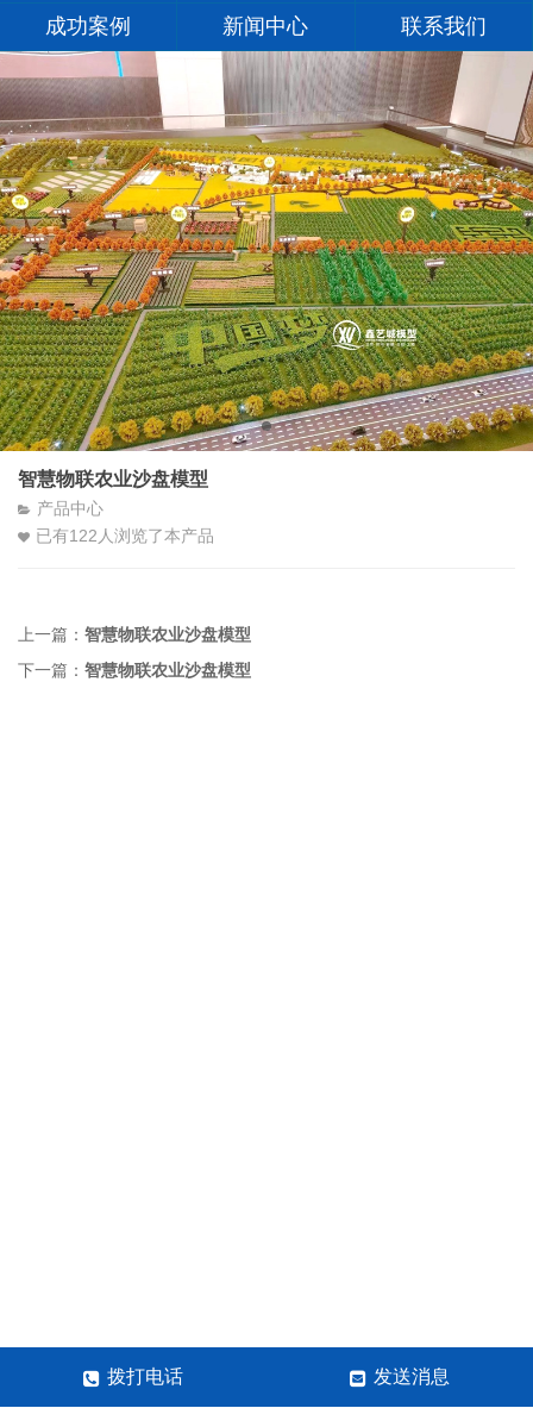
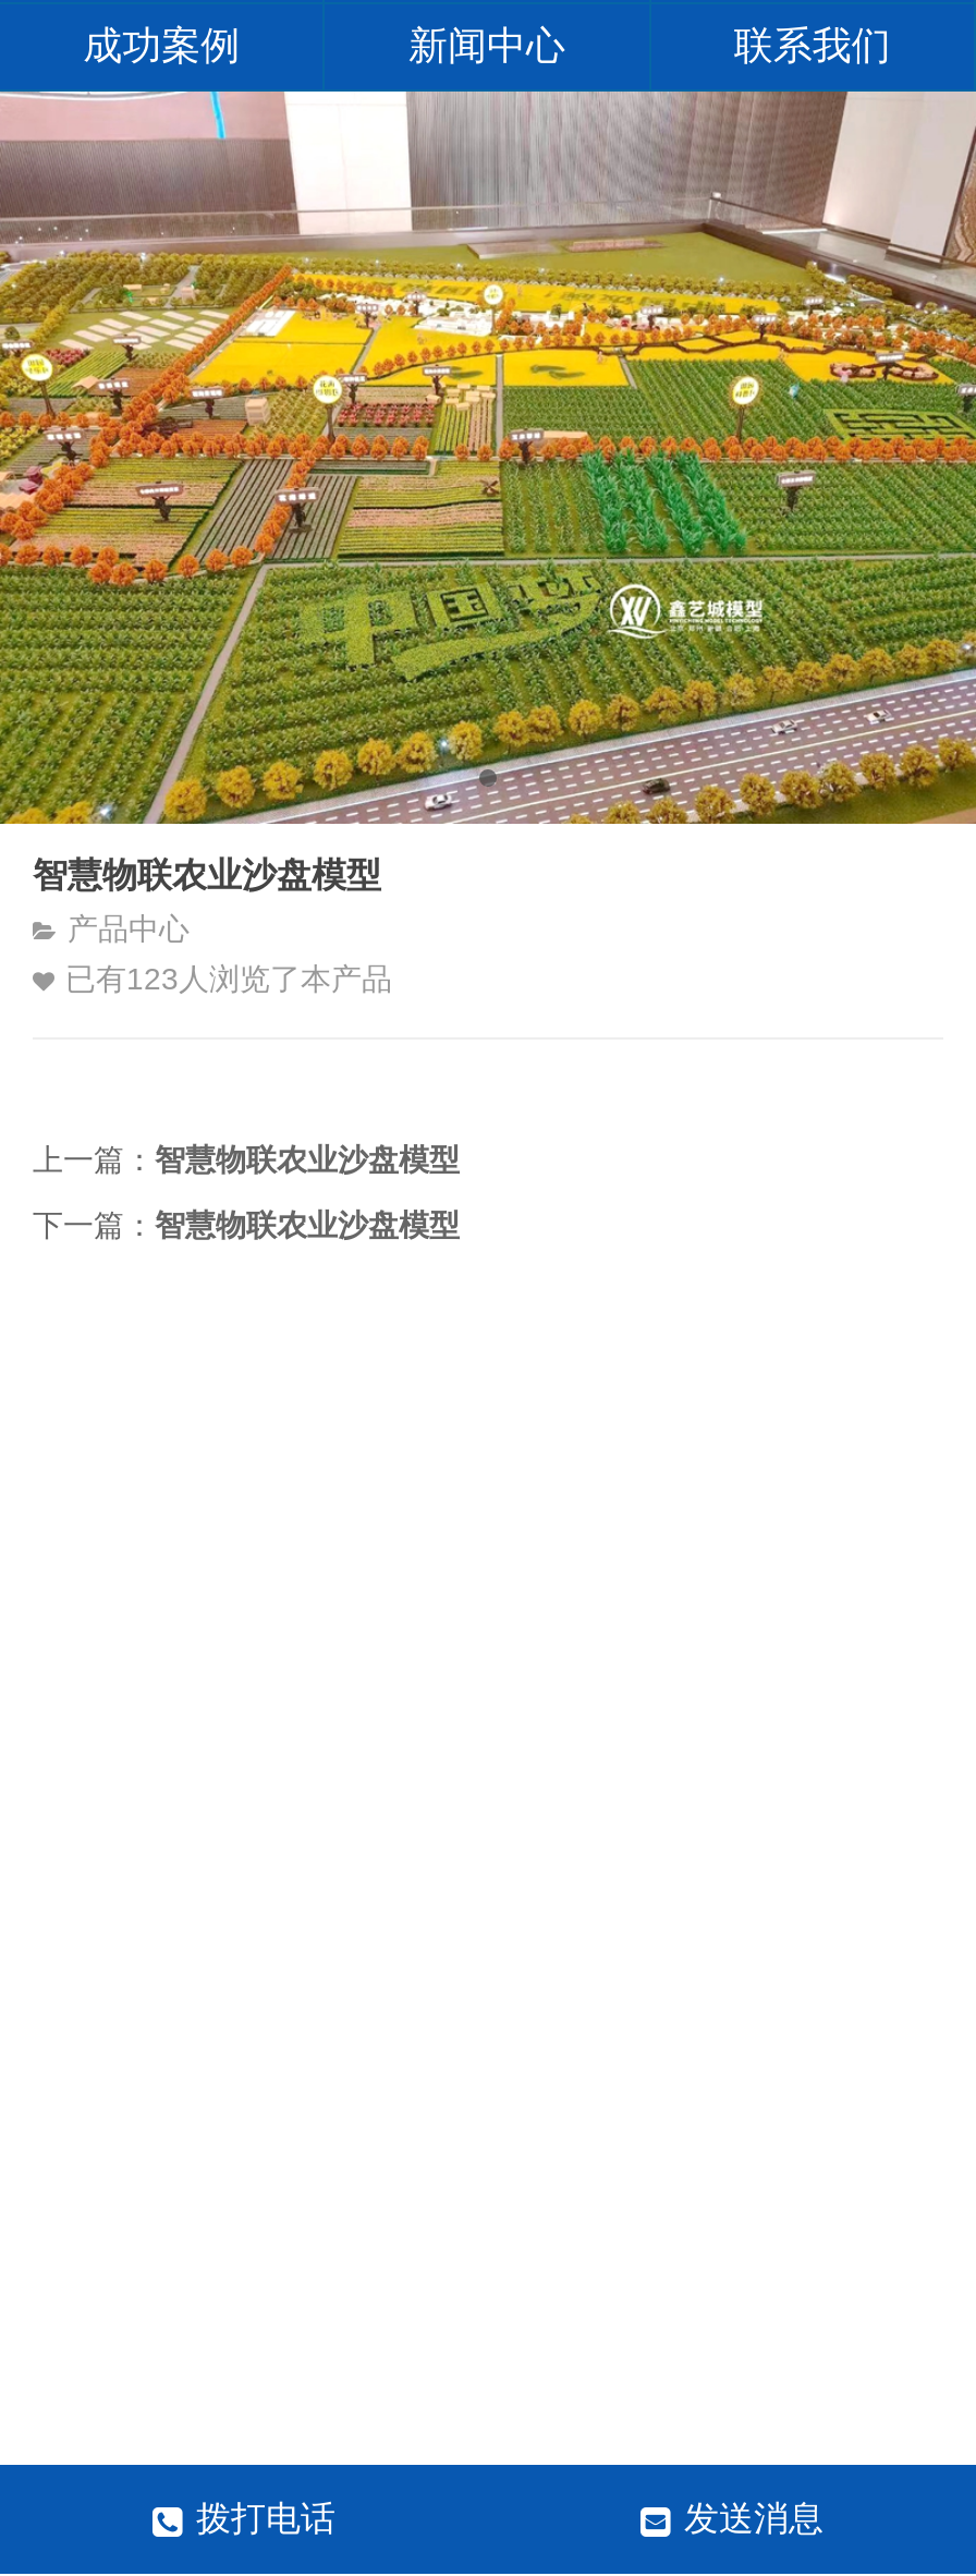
- 已有122人浏览了本产品
+ 已有123人浏览了本产品
